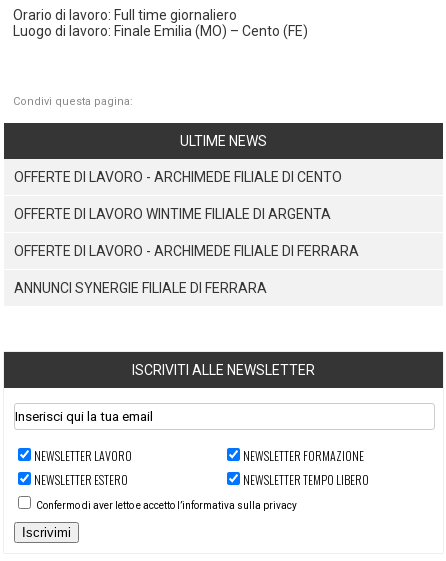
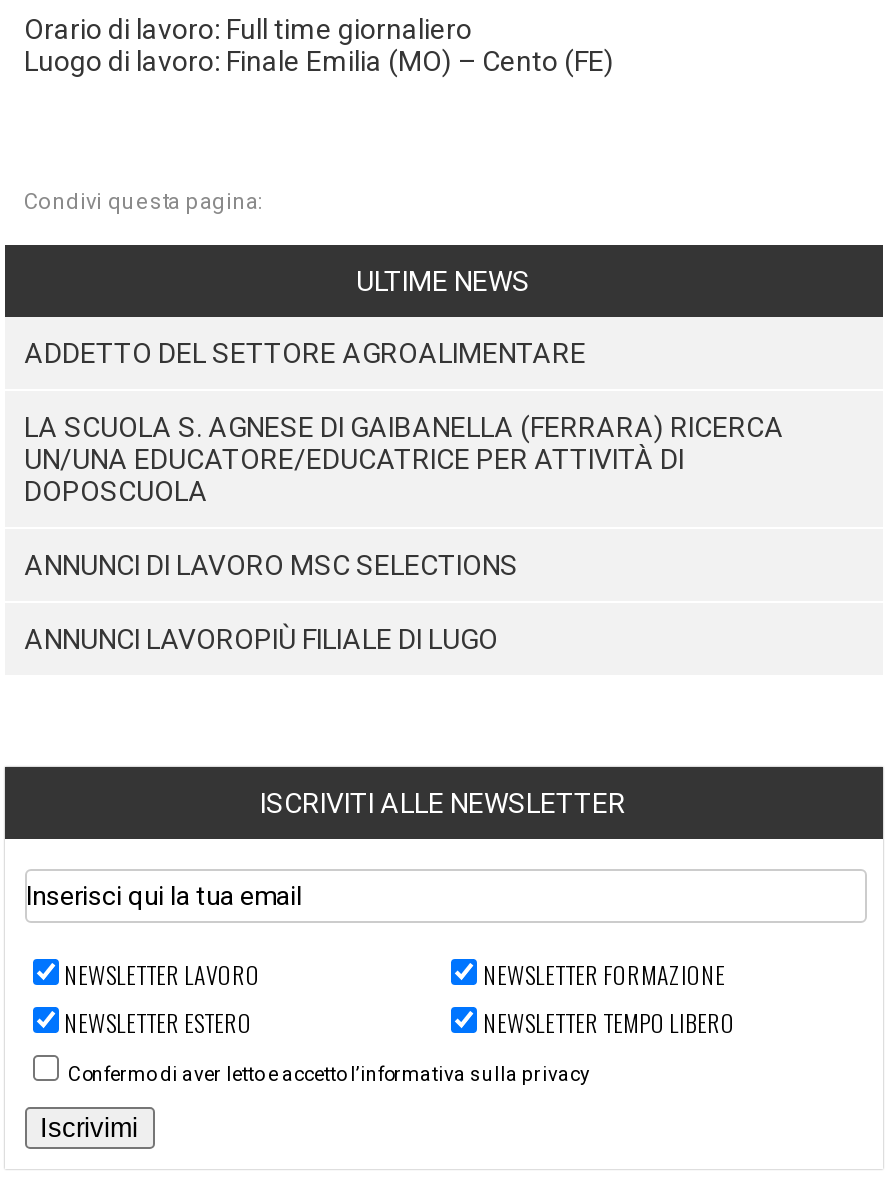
- OFFERTE DI LAVORO - ARCHIMEDE FILIALE DI CENTO
+ ADDETTO DEL SETTORE AGROALIMENTARE

- OFFERTE DI LAVORO WINTIME FILIALE DI ARGENTA
+ LA SCUOLA S. AGNESE DI GAIBANELLA (FERRARA) RICERCA
+ UN/UNA EDUCATORE/EDUCATRICE PER ATTIVITÀ DI
+ DOPOSCUOLA

- OFFERTE DI LAVORO - ARCHIMEDE FILIALE DI FERRARA
+ ANNUNCI DI LAVORO MSC SELECTIONS

- ANNUNCI SYNERGIE FILIALE DI FERRARA
+ ANNUNCI LAVOROPIÙ FILIALE DI LUGO
